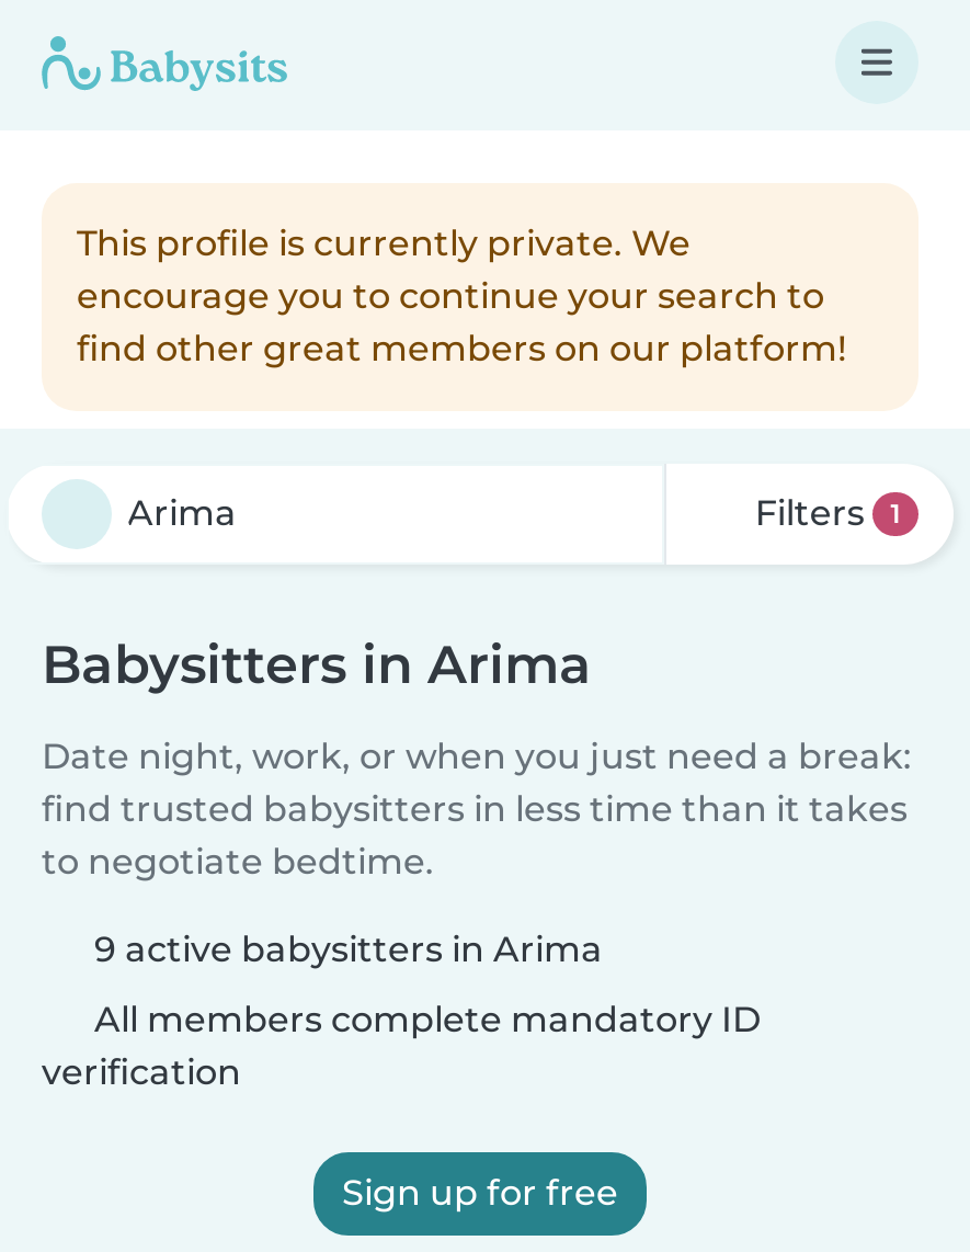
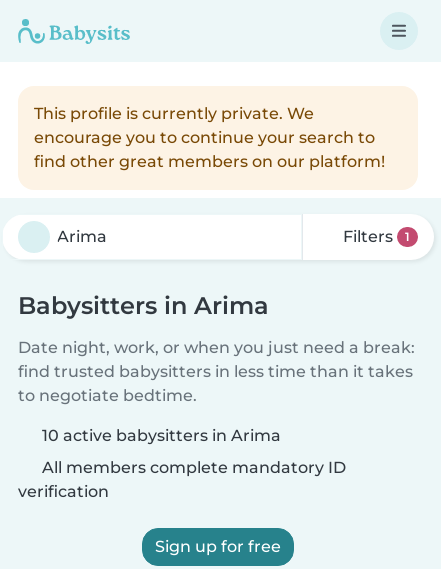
- 9 active babysitters in Arima
+ 10 active babysitters in Arima
